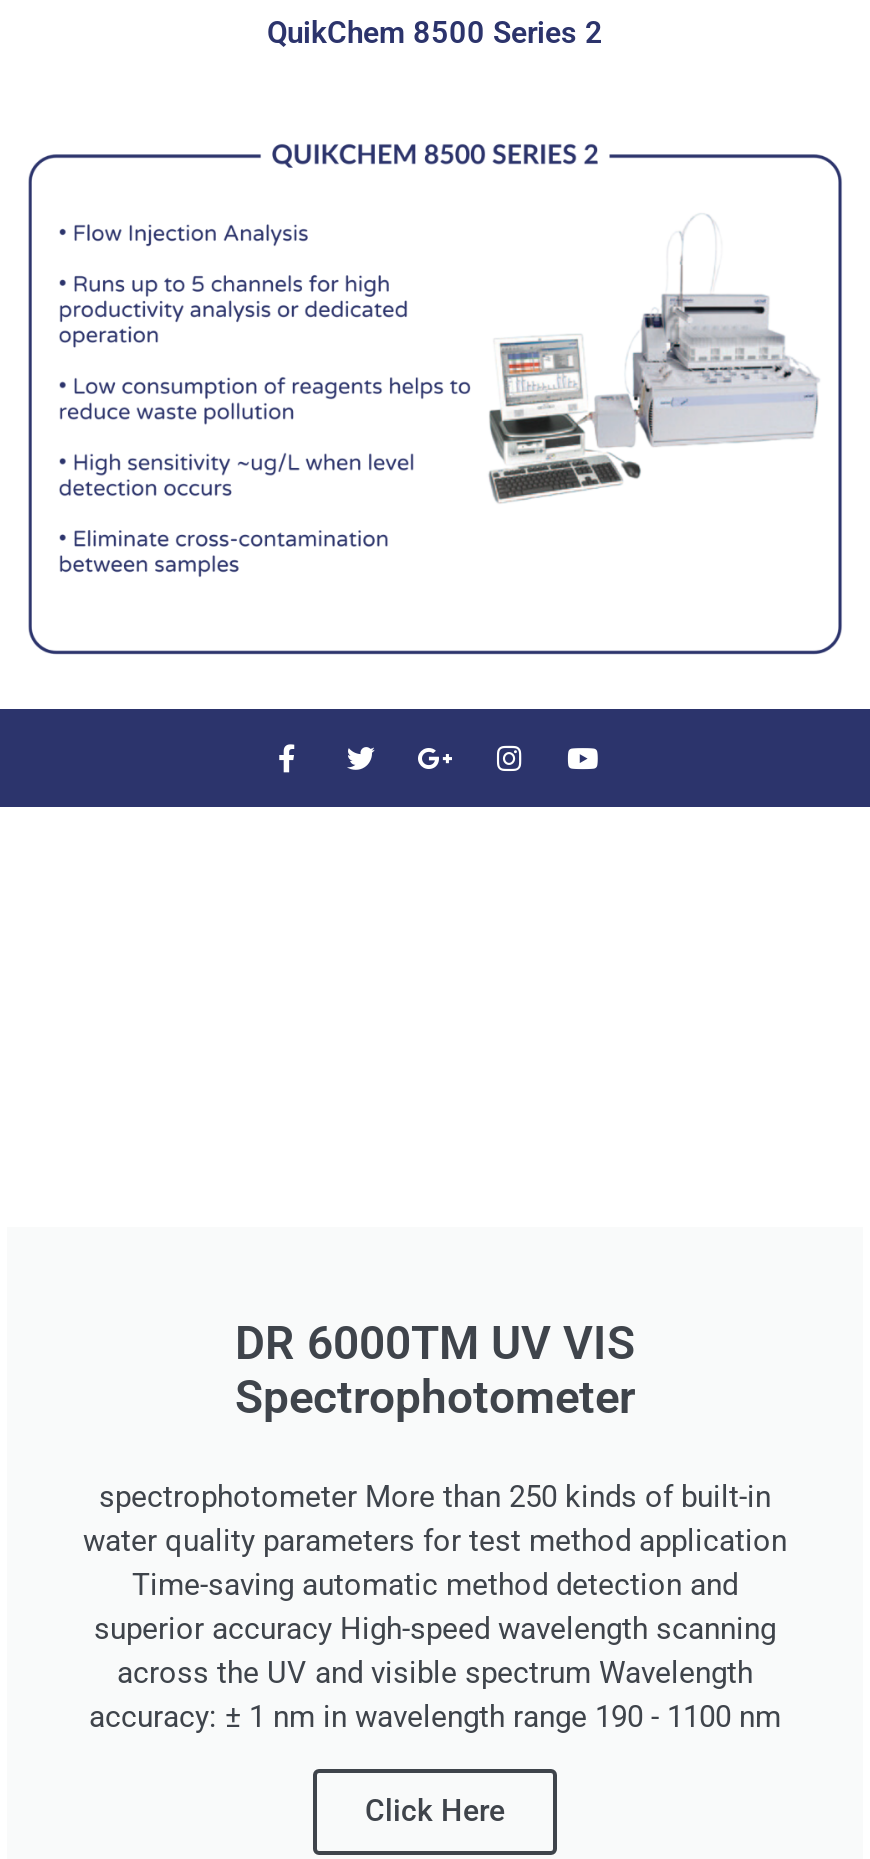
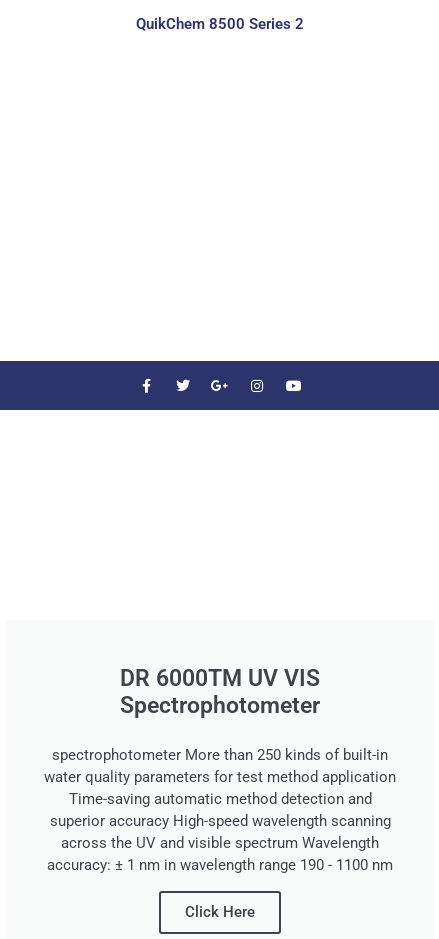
- [image]
